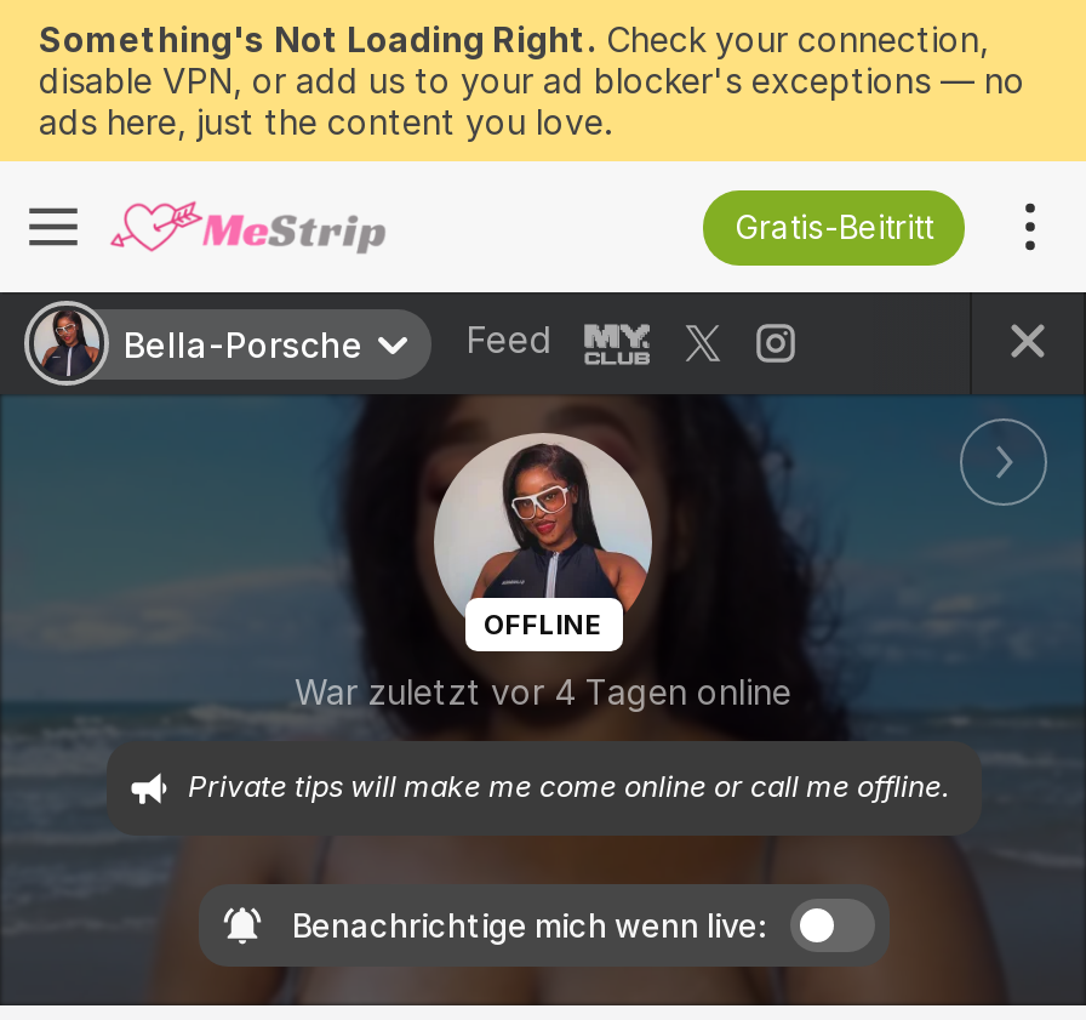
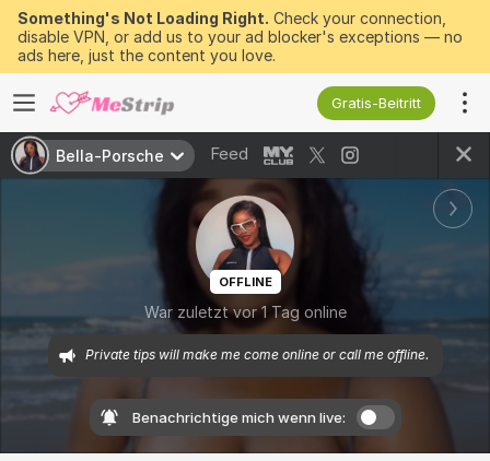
- War zuletzt vor 4 Tagen online
+ War zuletzt vor 1 Tag online
